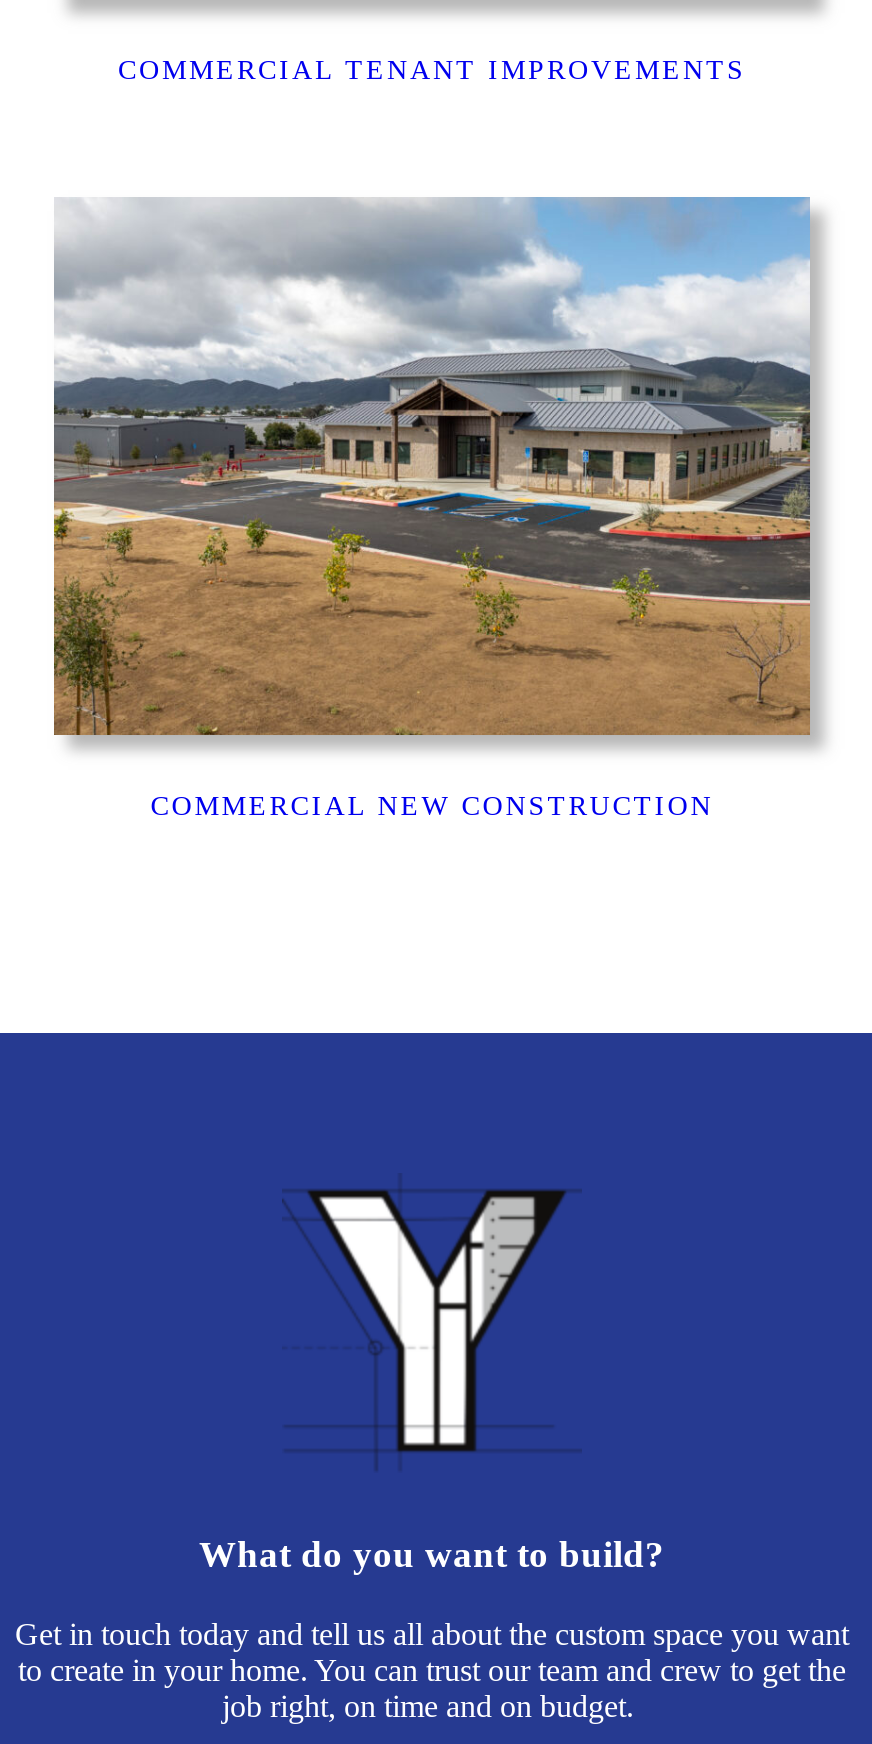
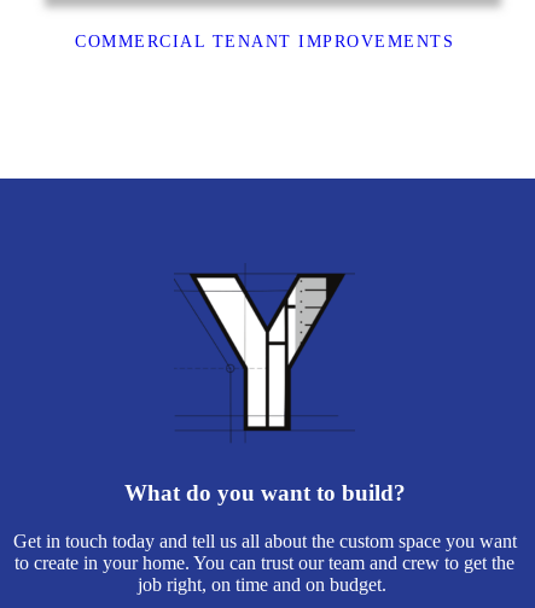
- [image]
- COMMERCIAL NEW CONSTRUCTION
